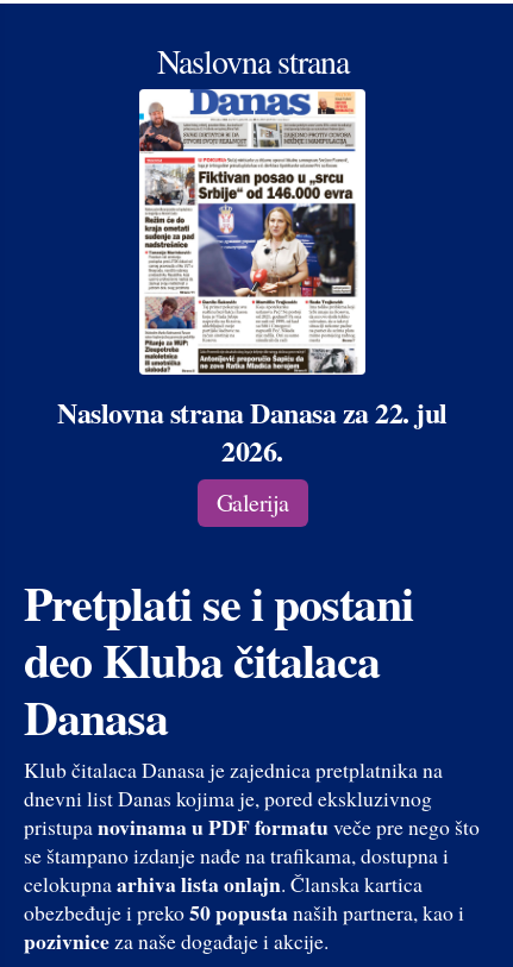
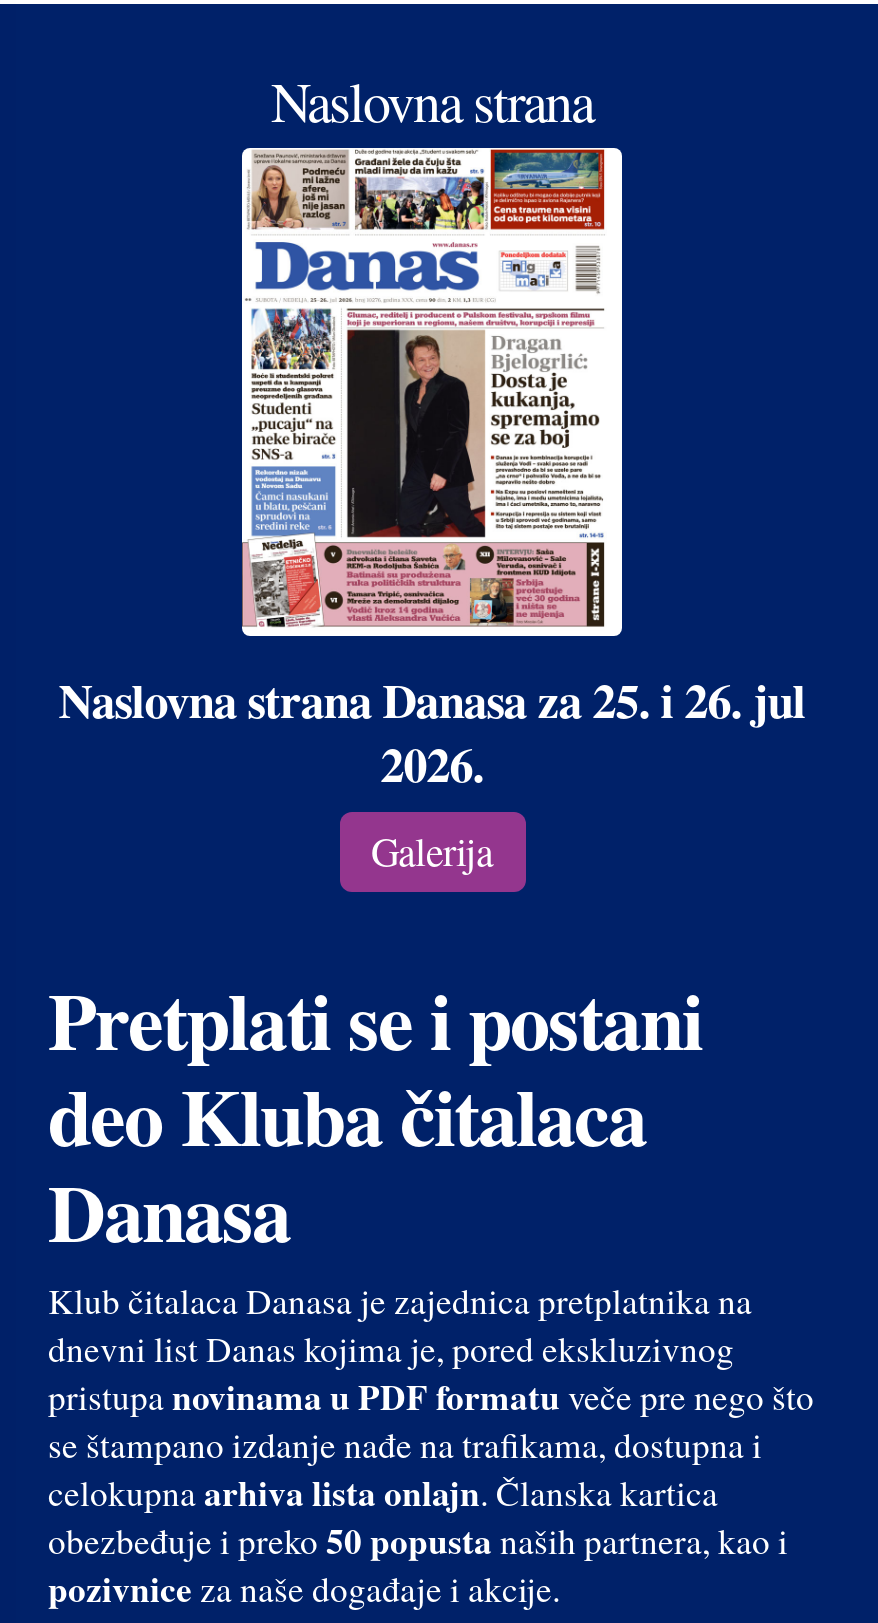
- [image]
- Naslovna strana Danasa za 22. jul
+ [image]
+ Naslovna strana Danasa za 25. i 26. jul
